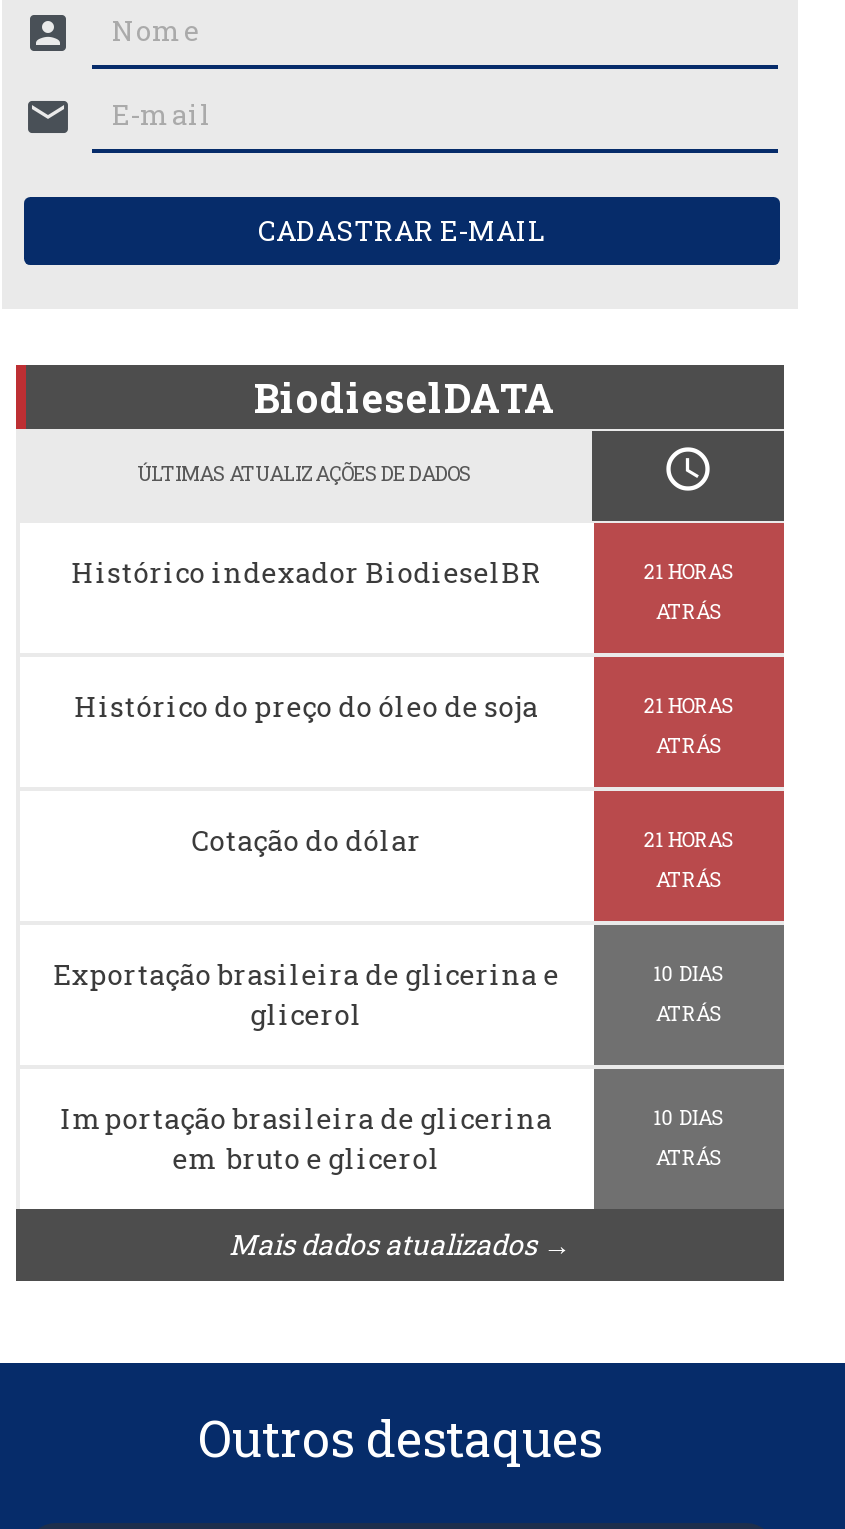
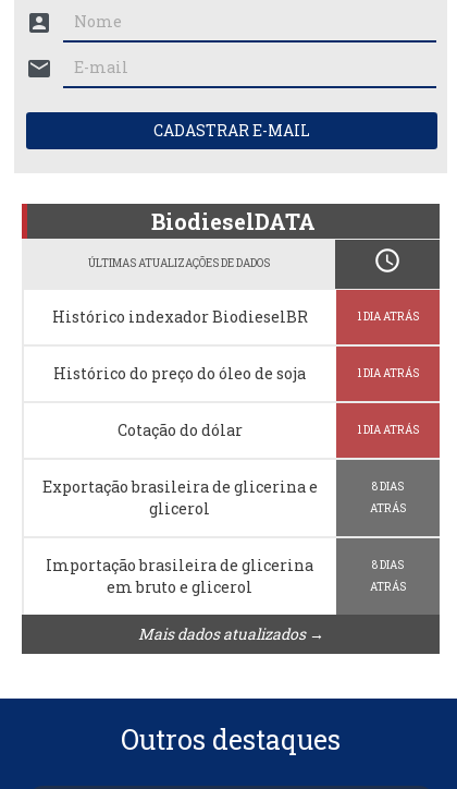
- 21 HORAS
- ATRÁS
+ 1 DIA ATRÁS

- 21 HORAS
- ATRÁS
+ 1 DIA ATRÁS

- 21 HORAS
- ATRÁS
+ 1 DIA ATRÁS

- 10 DIAS
+ 8 DIAS

- 10 DIAS
+ 8 DIAS
